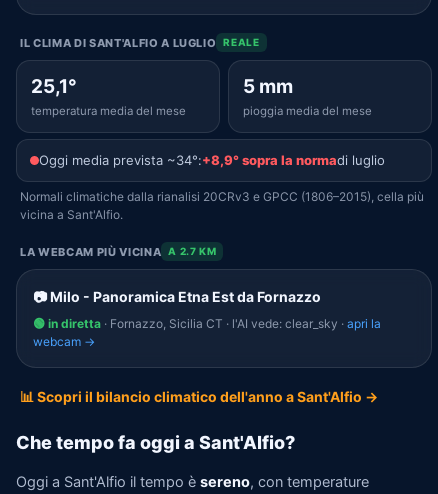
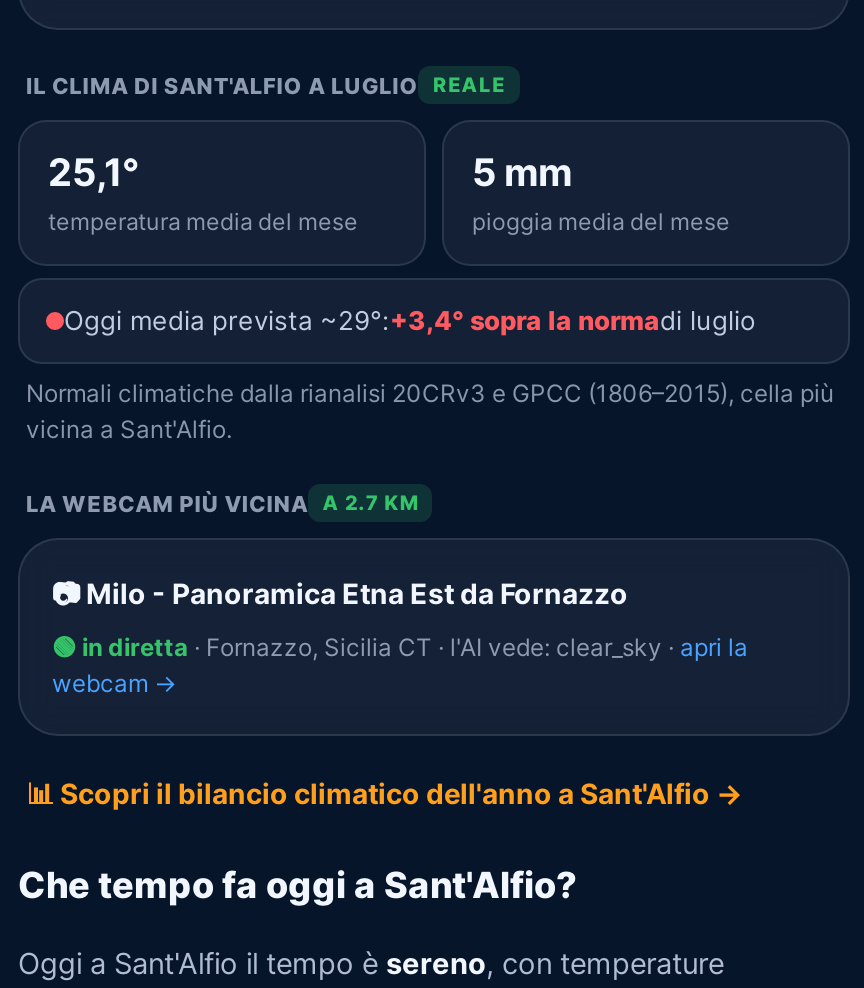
- Oggi media prevista ~34°:+8,9° sopra la normadi luglio
+ Oggi media prevista ~29°:+3,4° sopra la normadi luglio
